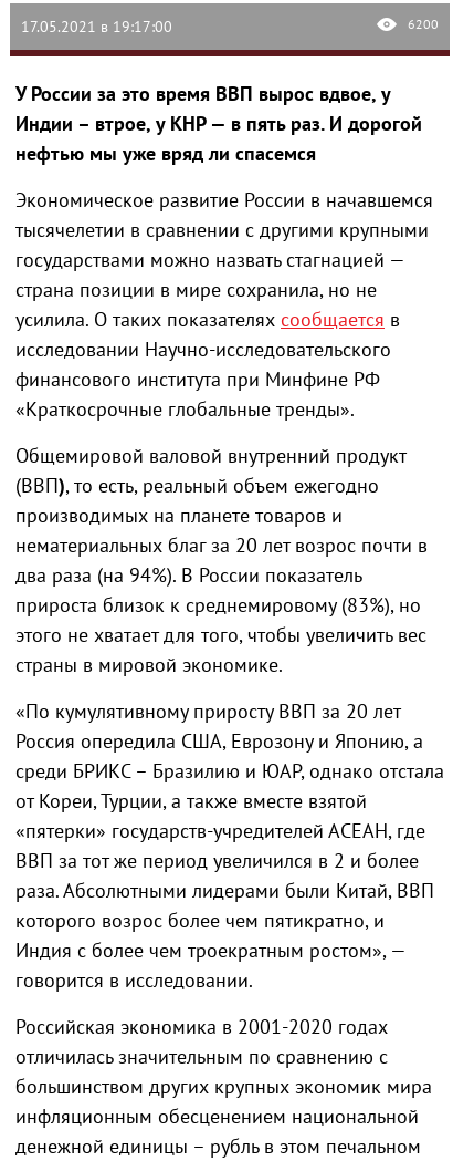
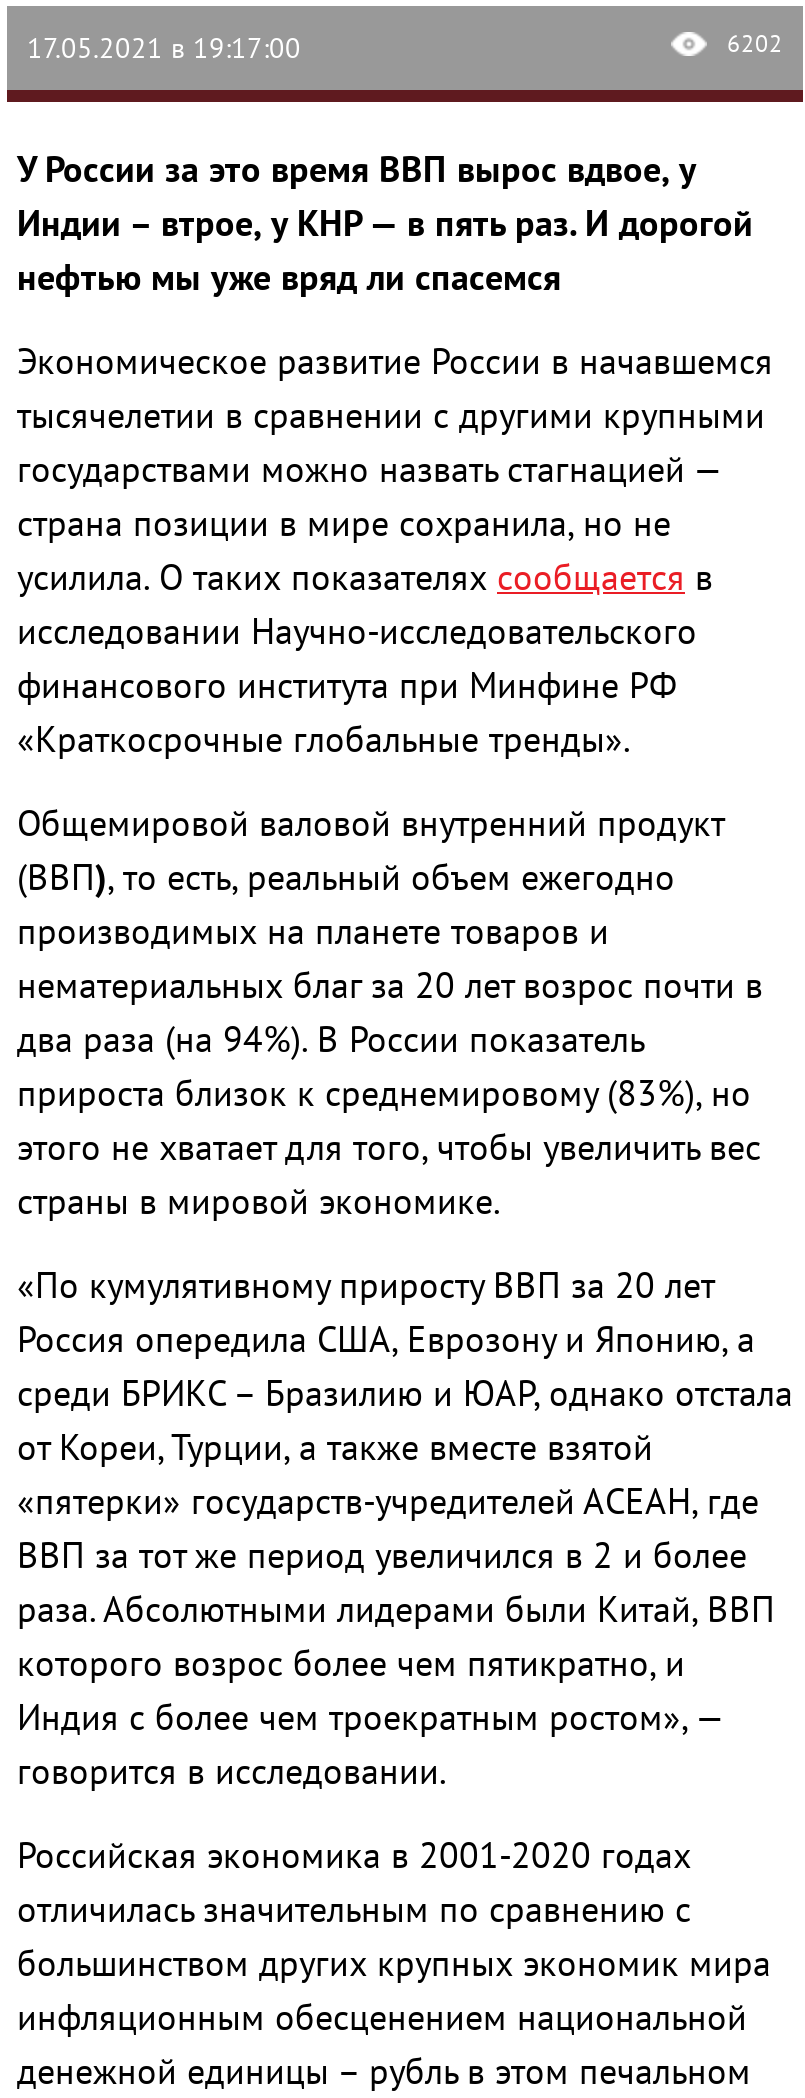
- 6200
+ 6202
